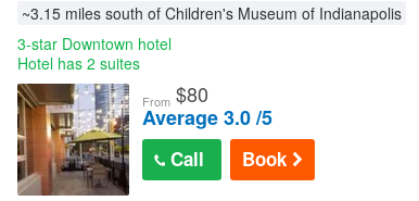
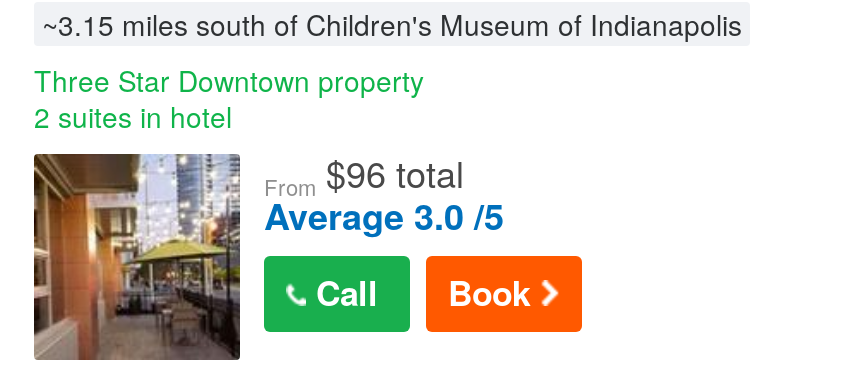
- 3-star Downtown hotel
- Hotel has 2 suites
- From $80
+ Three Star Downtown property
+ 2 suites in hotel
+ From $96 total
